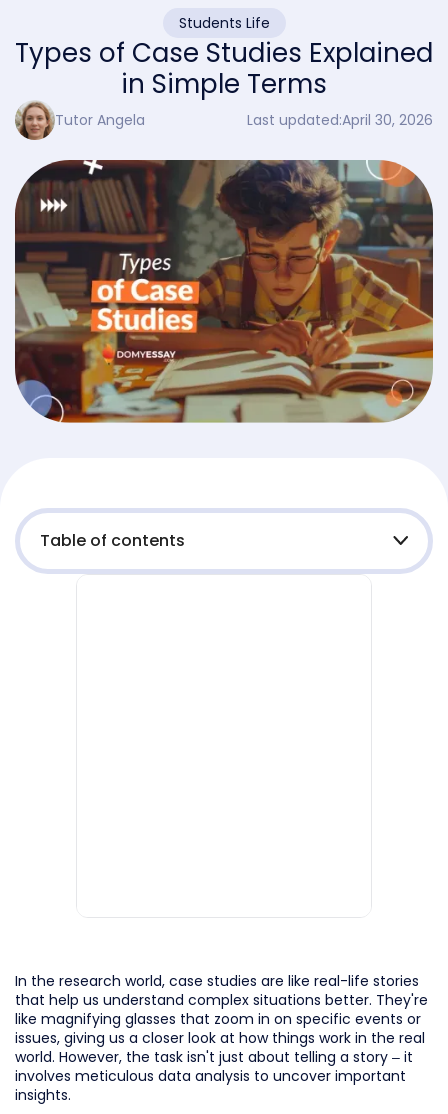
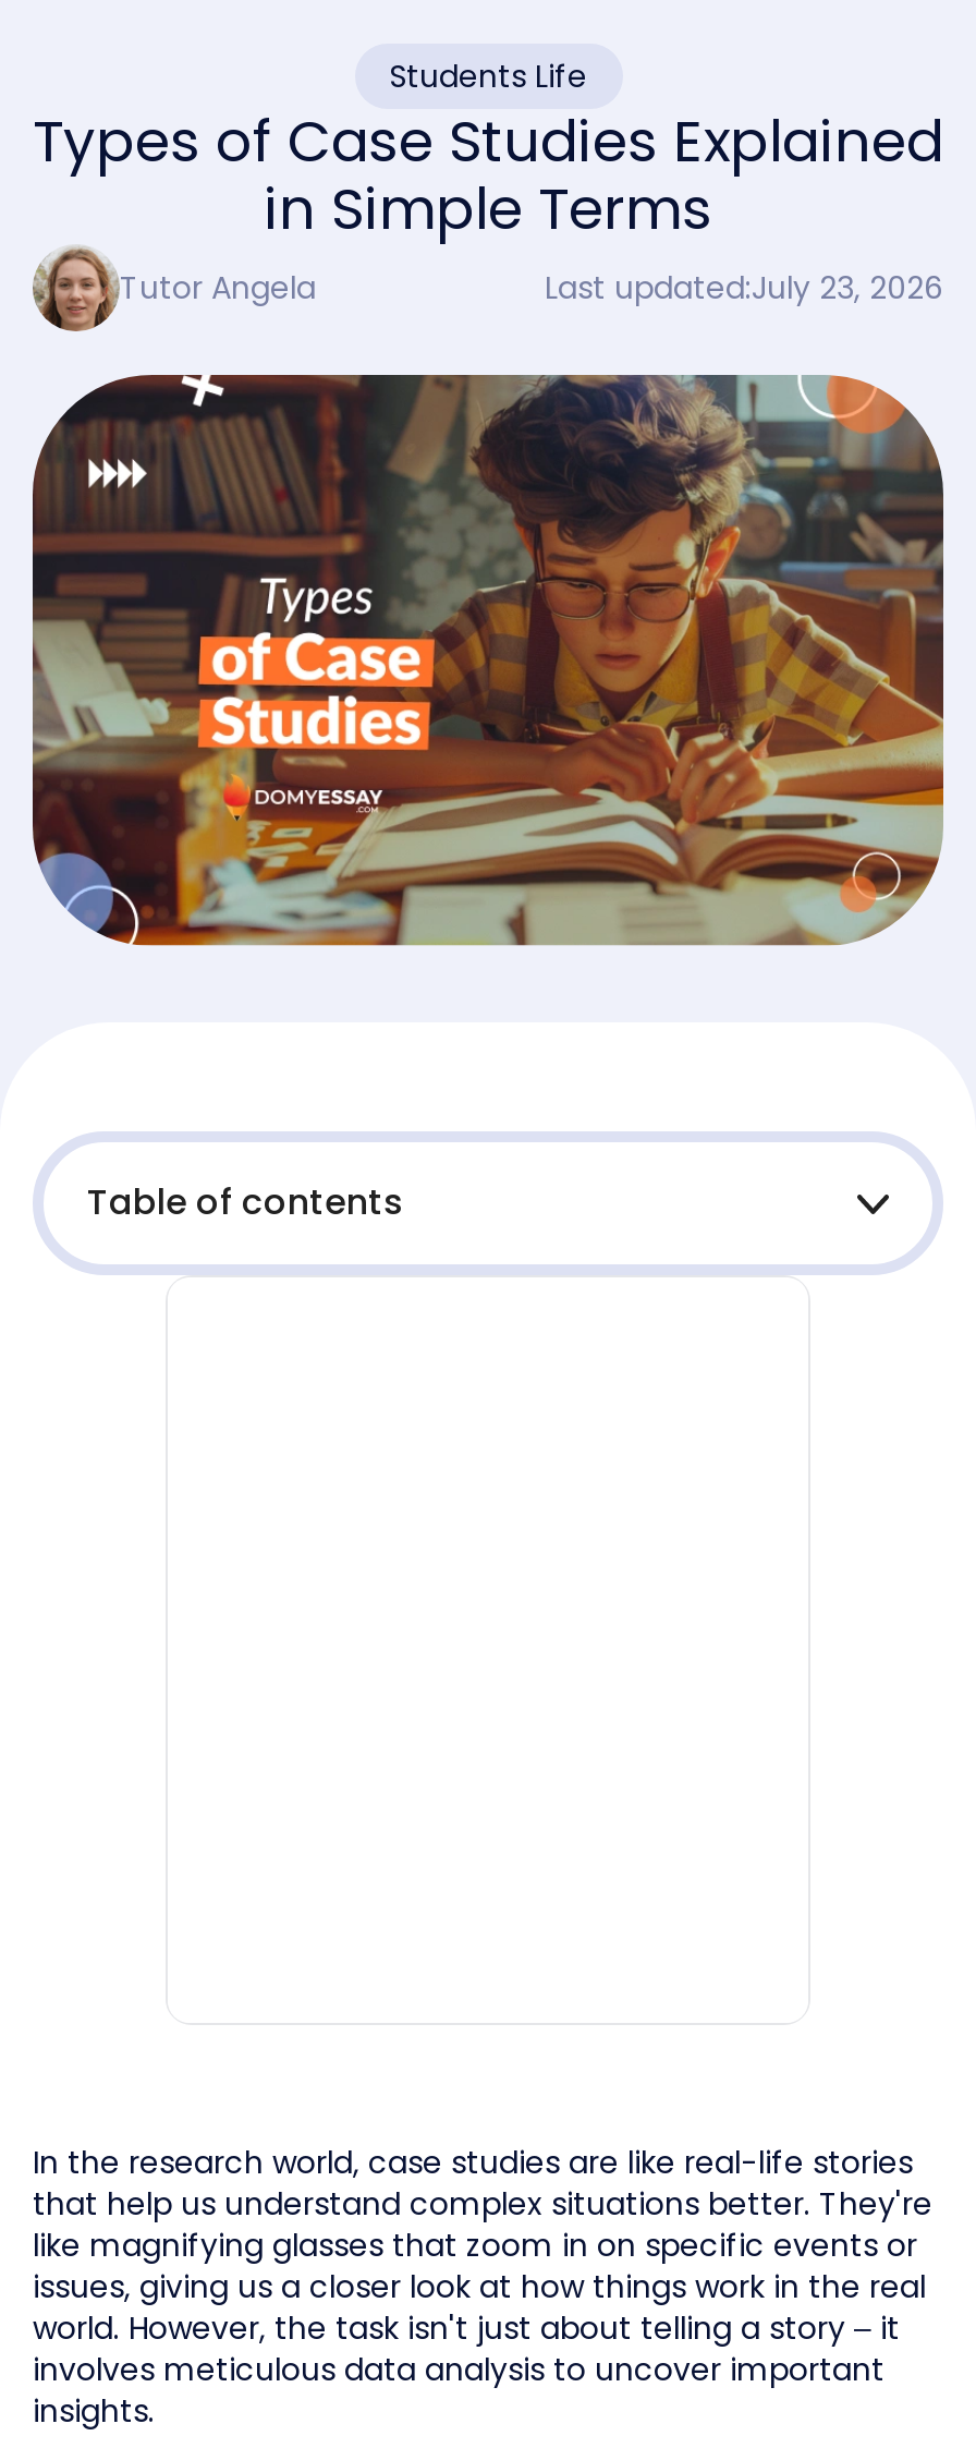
- Last updated:April 30, 2026
+ Last updated:July 23, 2026
